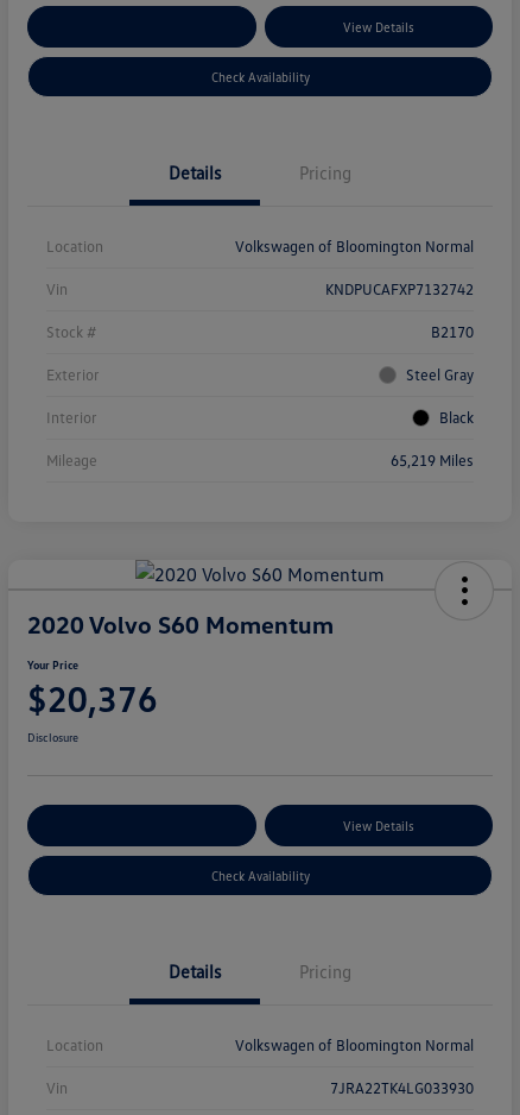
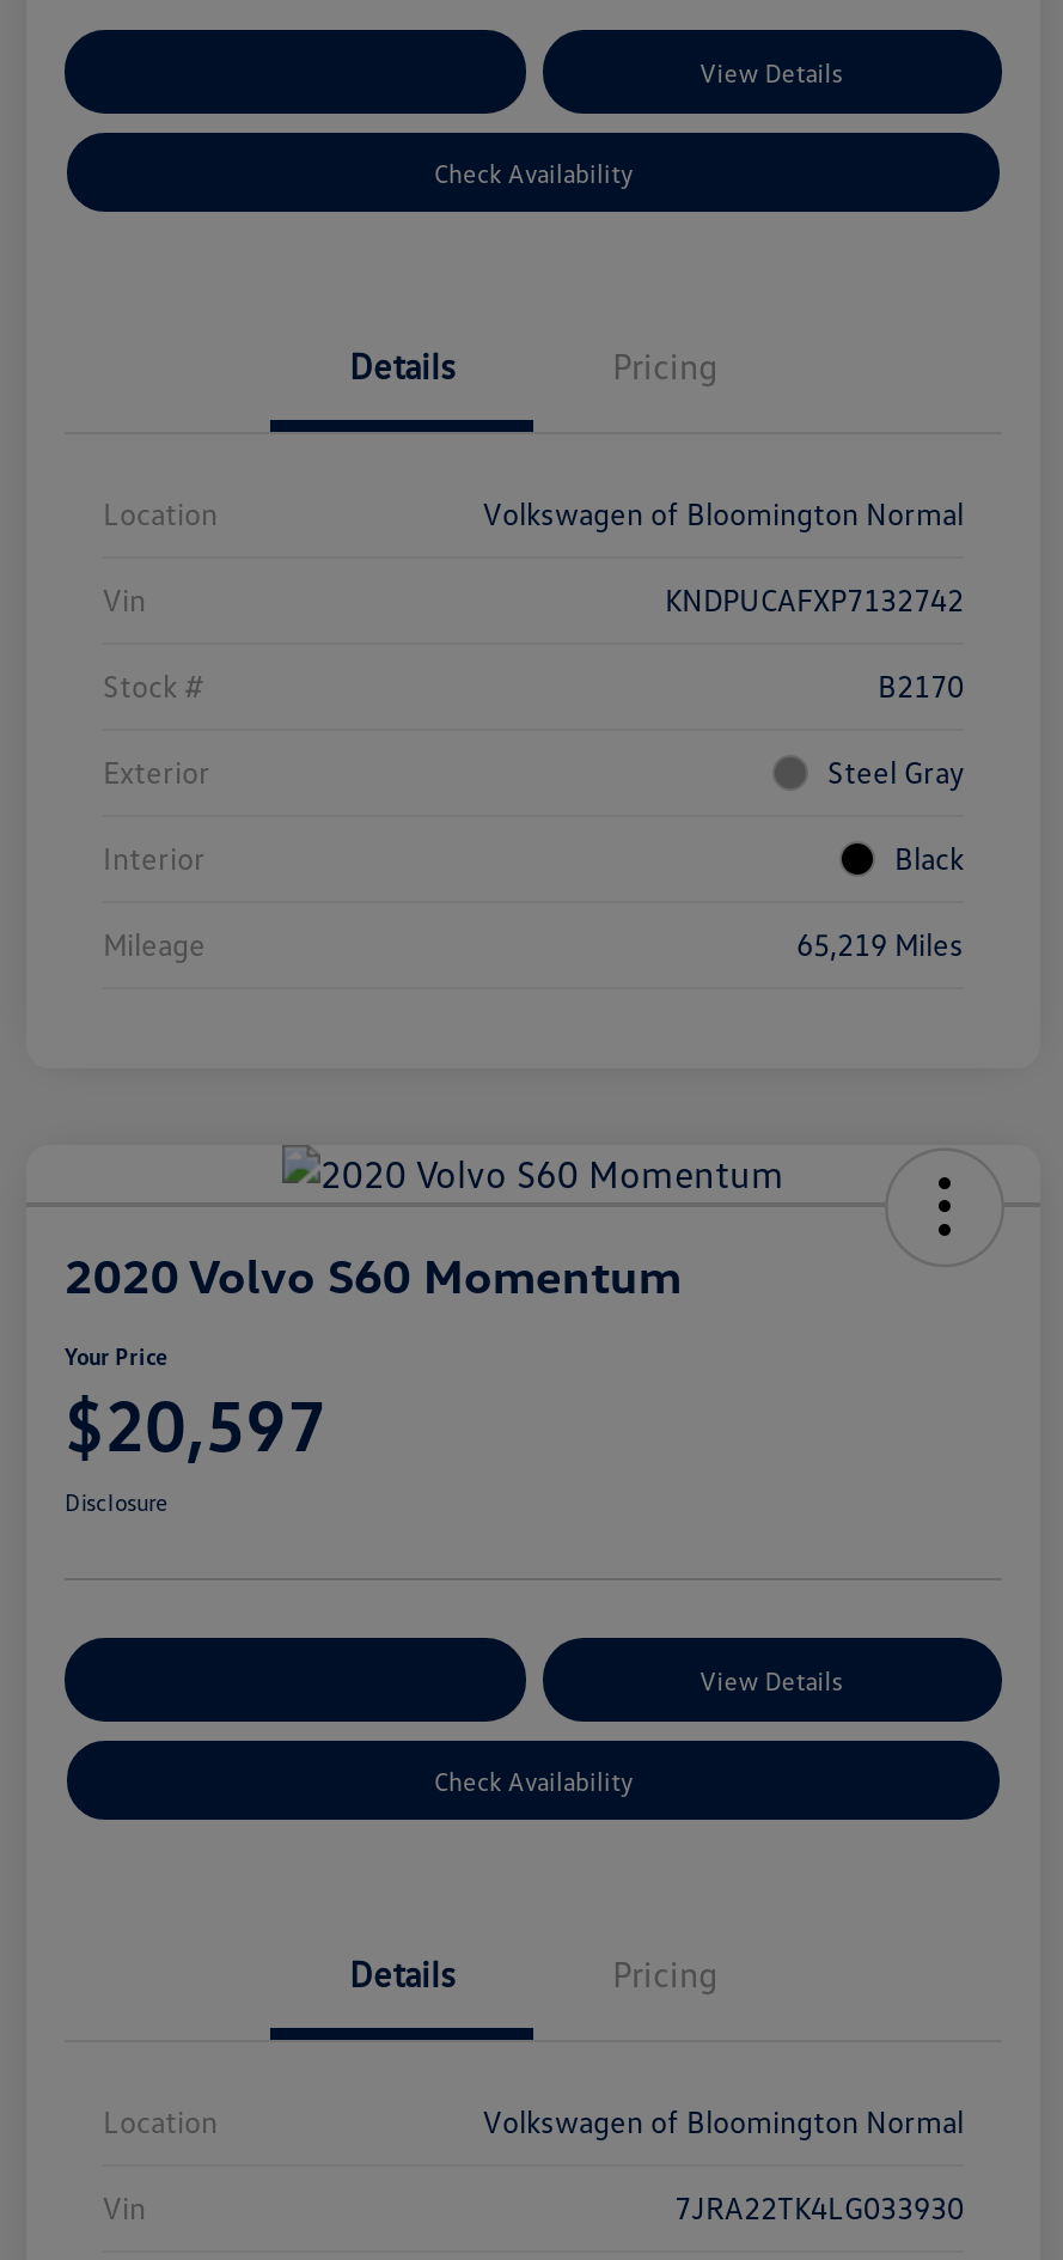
- $20,376
+ $20,597
